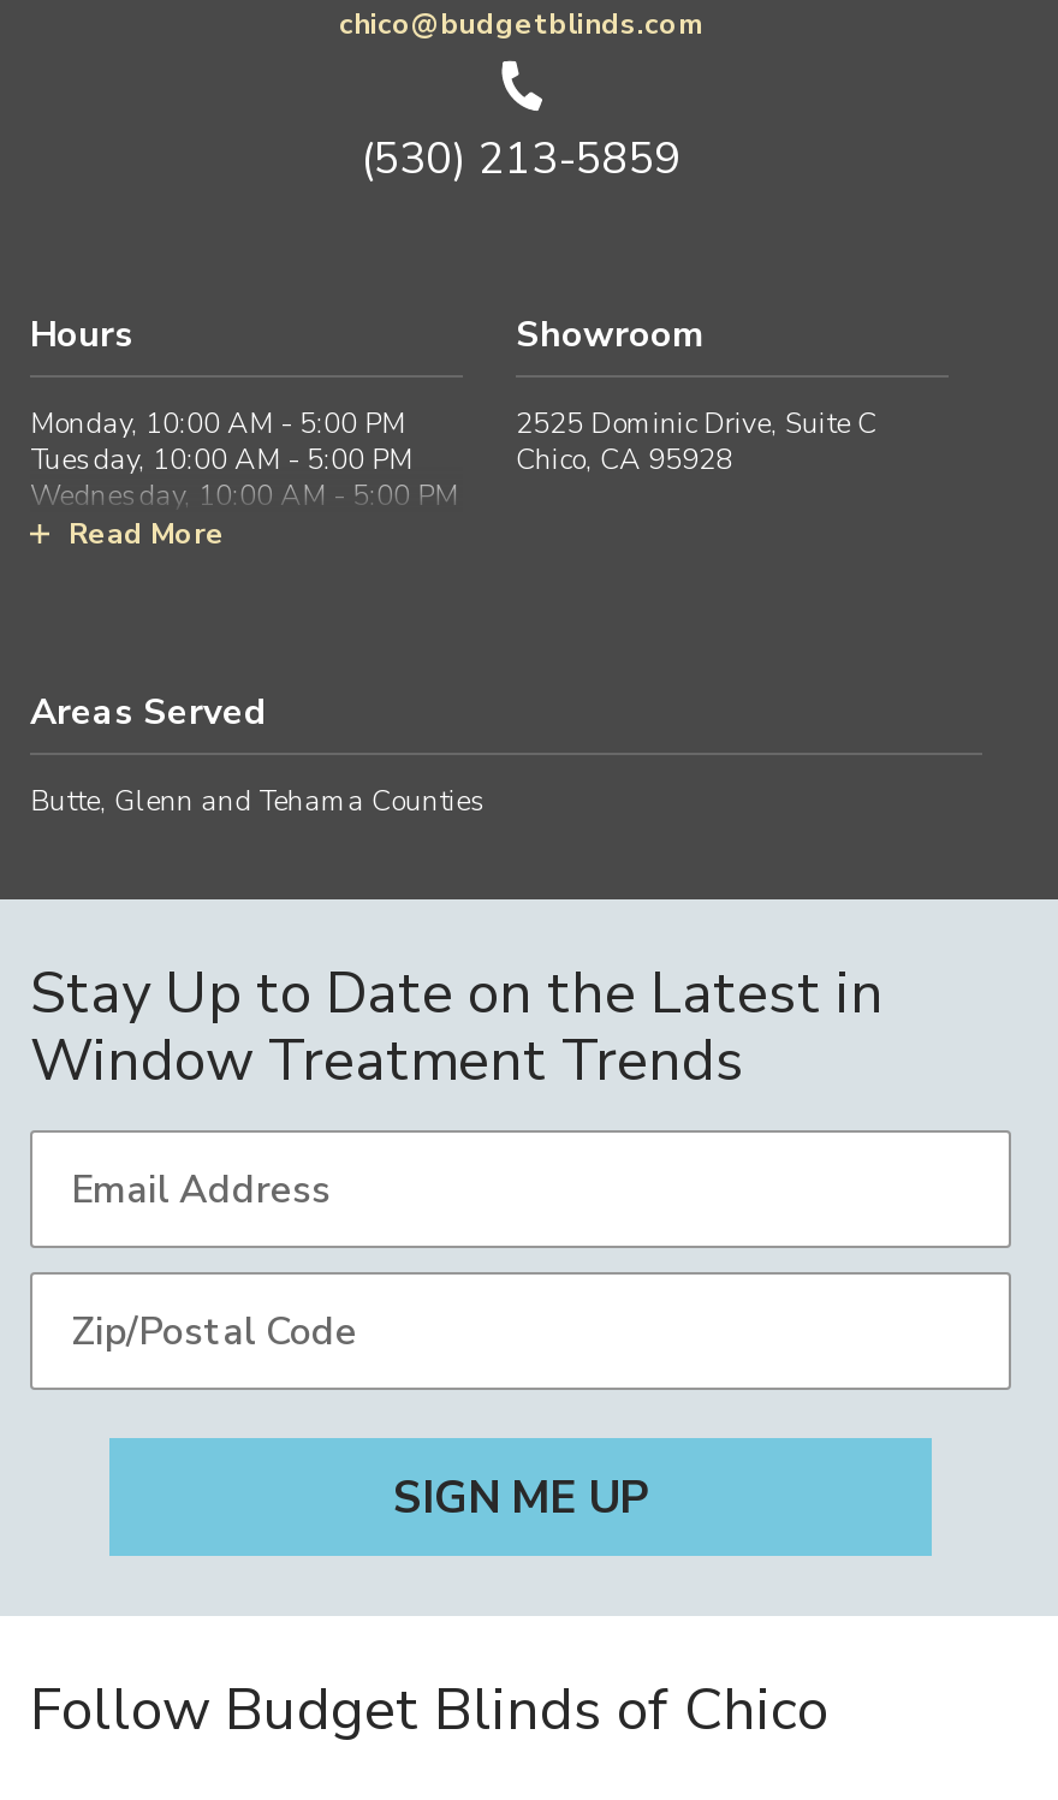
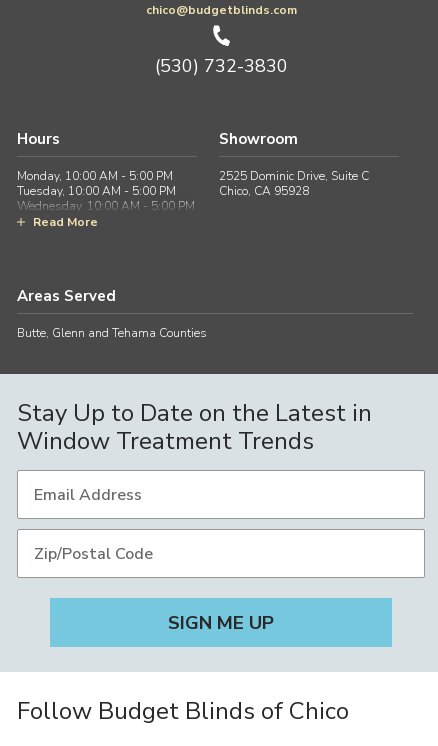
- (530) 213-5859
+ (530) 732-3830
